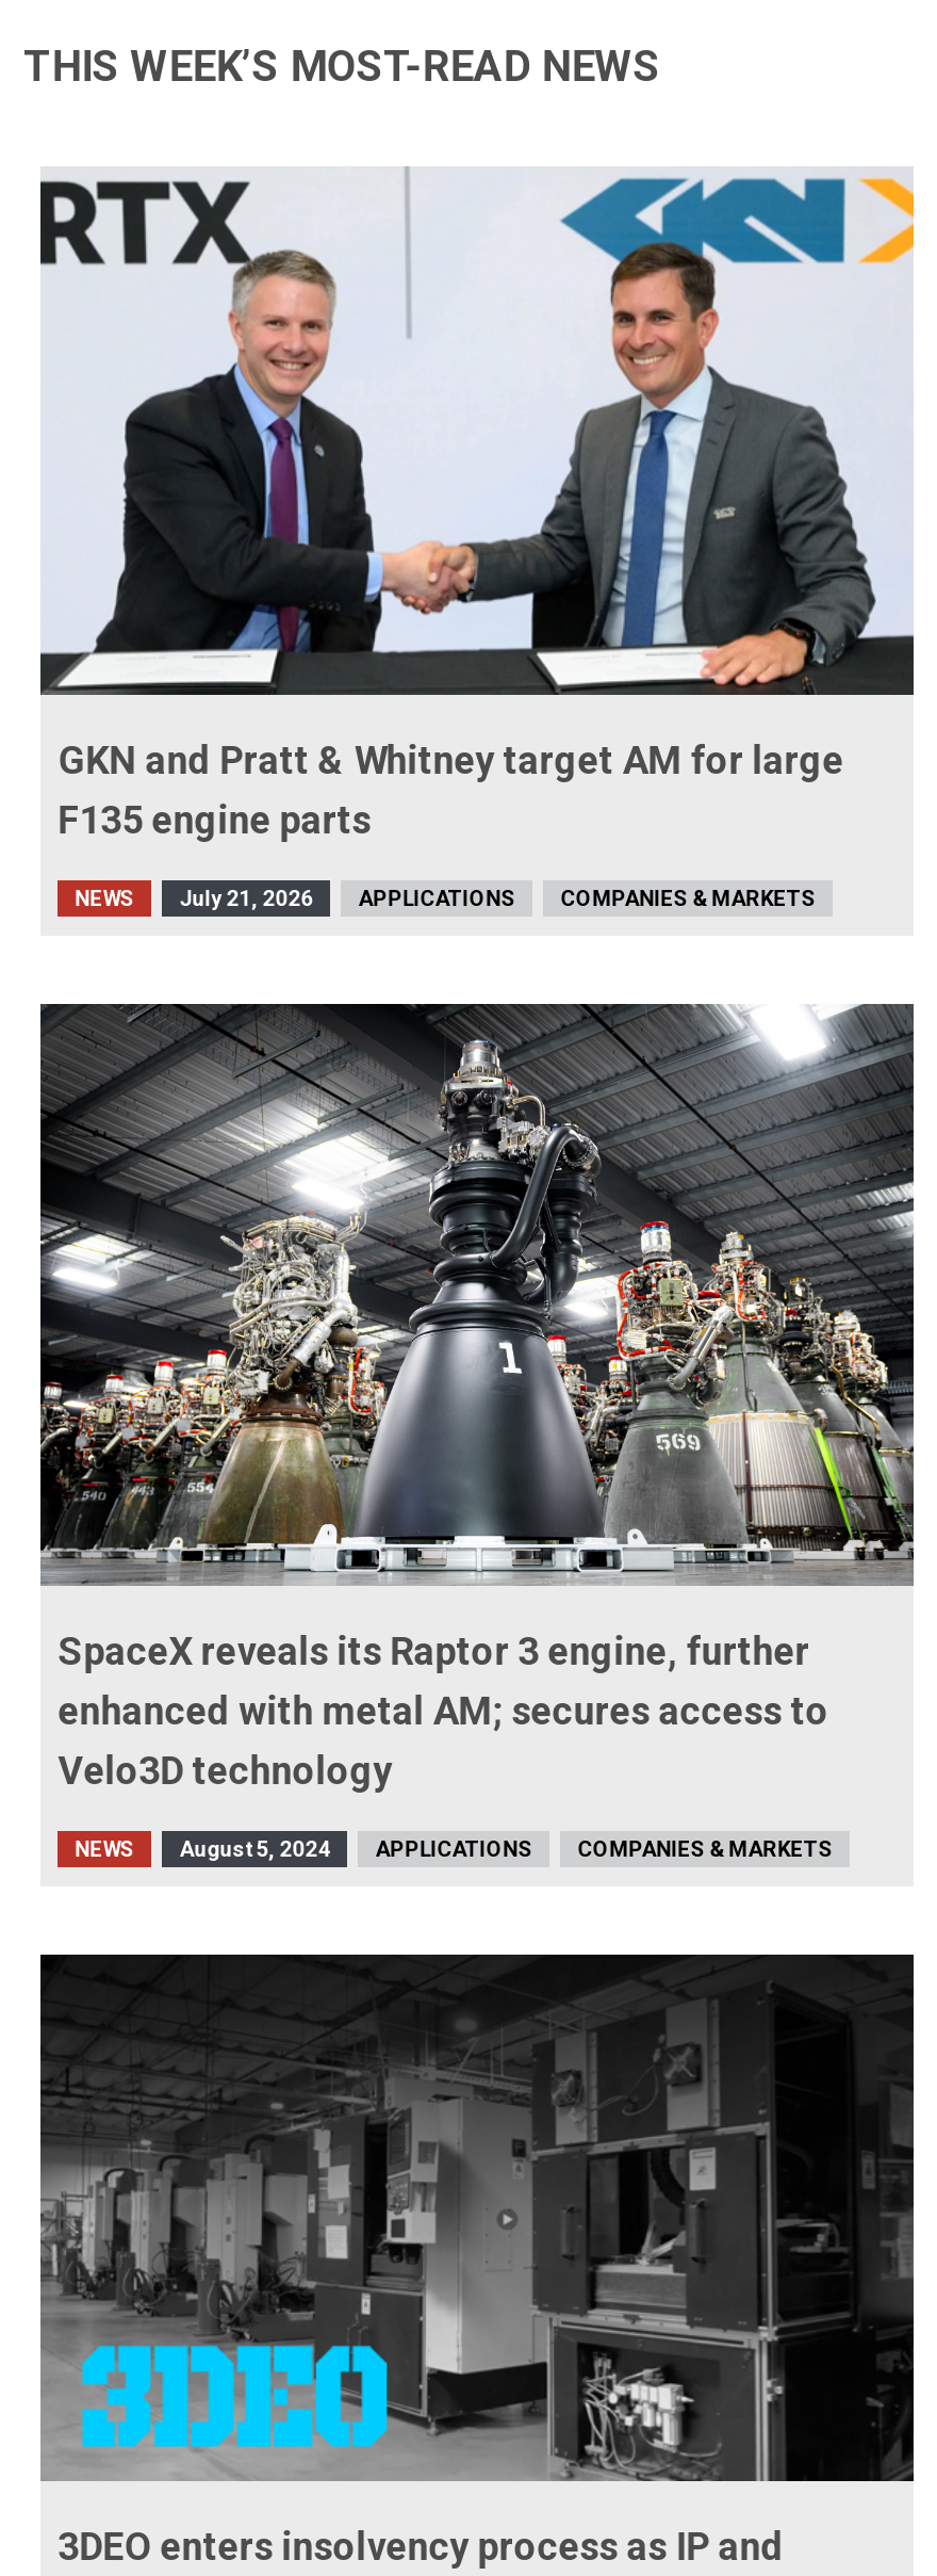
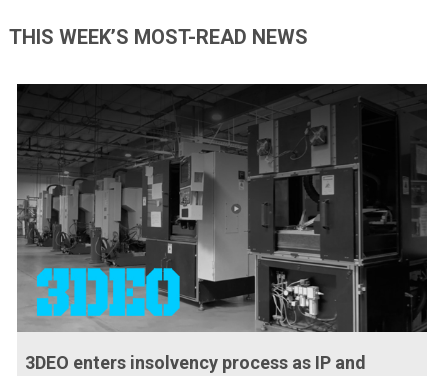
- [image]
- GKN and Pratt & Whitney target AM for large
- F135 engine parts
- APPLICATIONS
- COMPANIES & MARKETS
- NEWS
- July 21, 2026

- [image]
- SpaceX reveals its Raptor 3 engine, further
- enhanced with metal AM; secures access to
- Velo3D technology
- APPLICATIONS
- COMPANIES & MARKETS
- NEWS
- August 5, 2024
